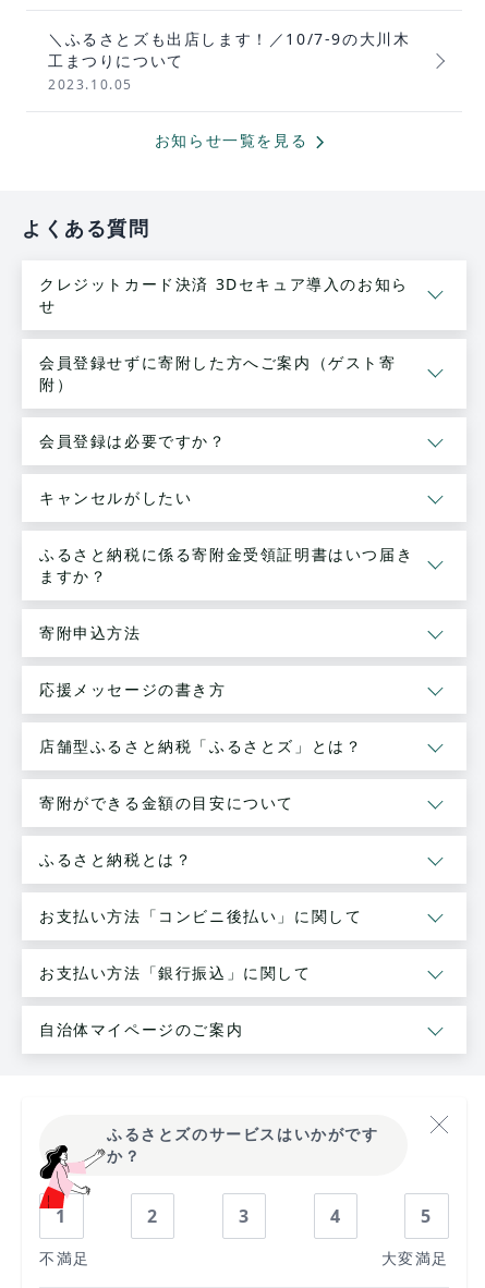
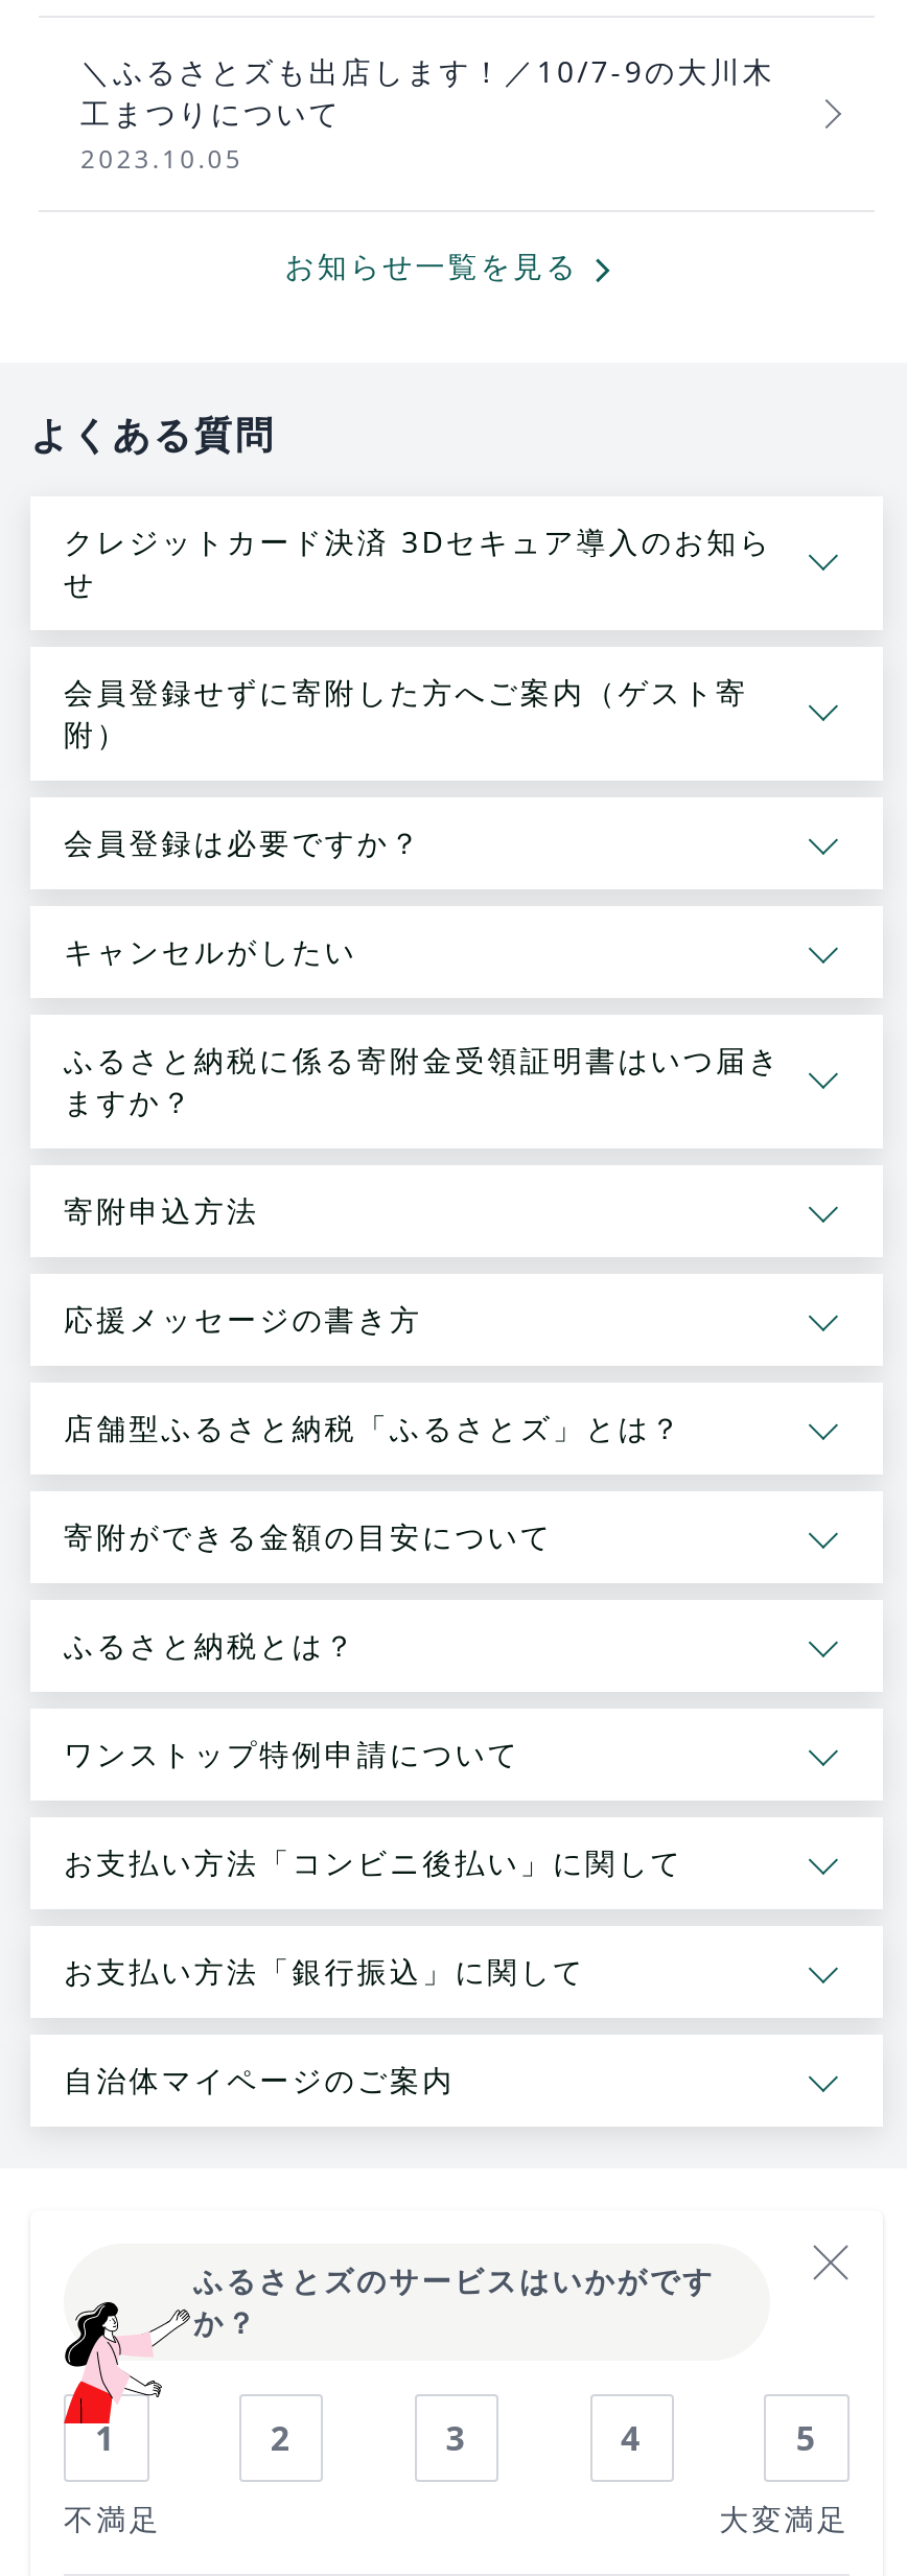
+ ワンストップ特例申請について
